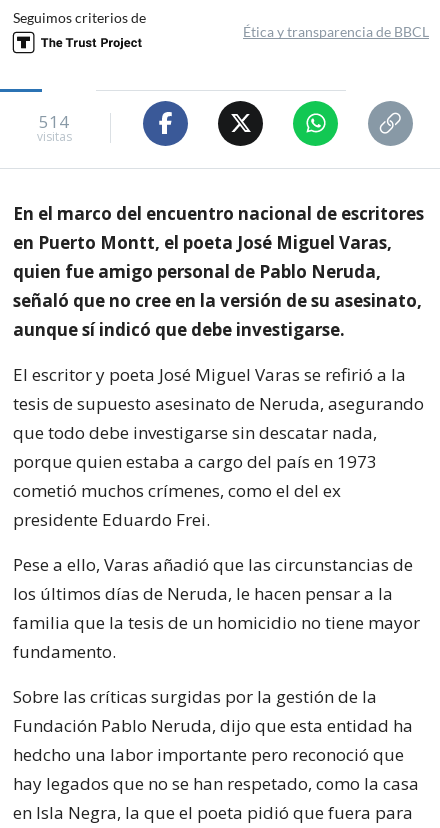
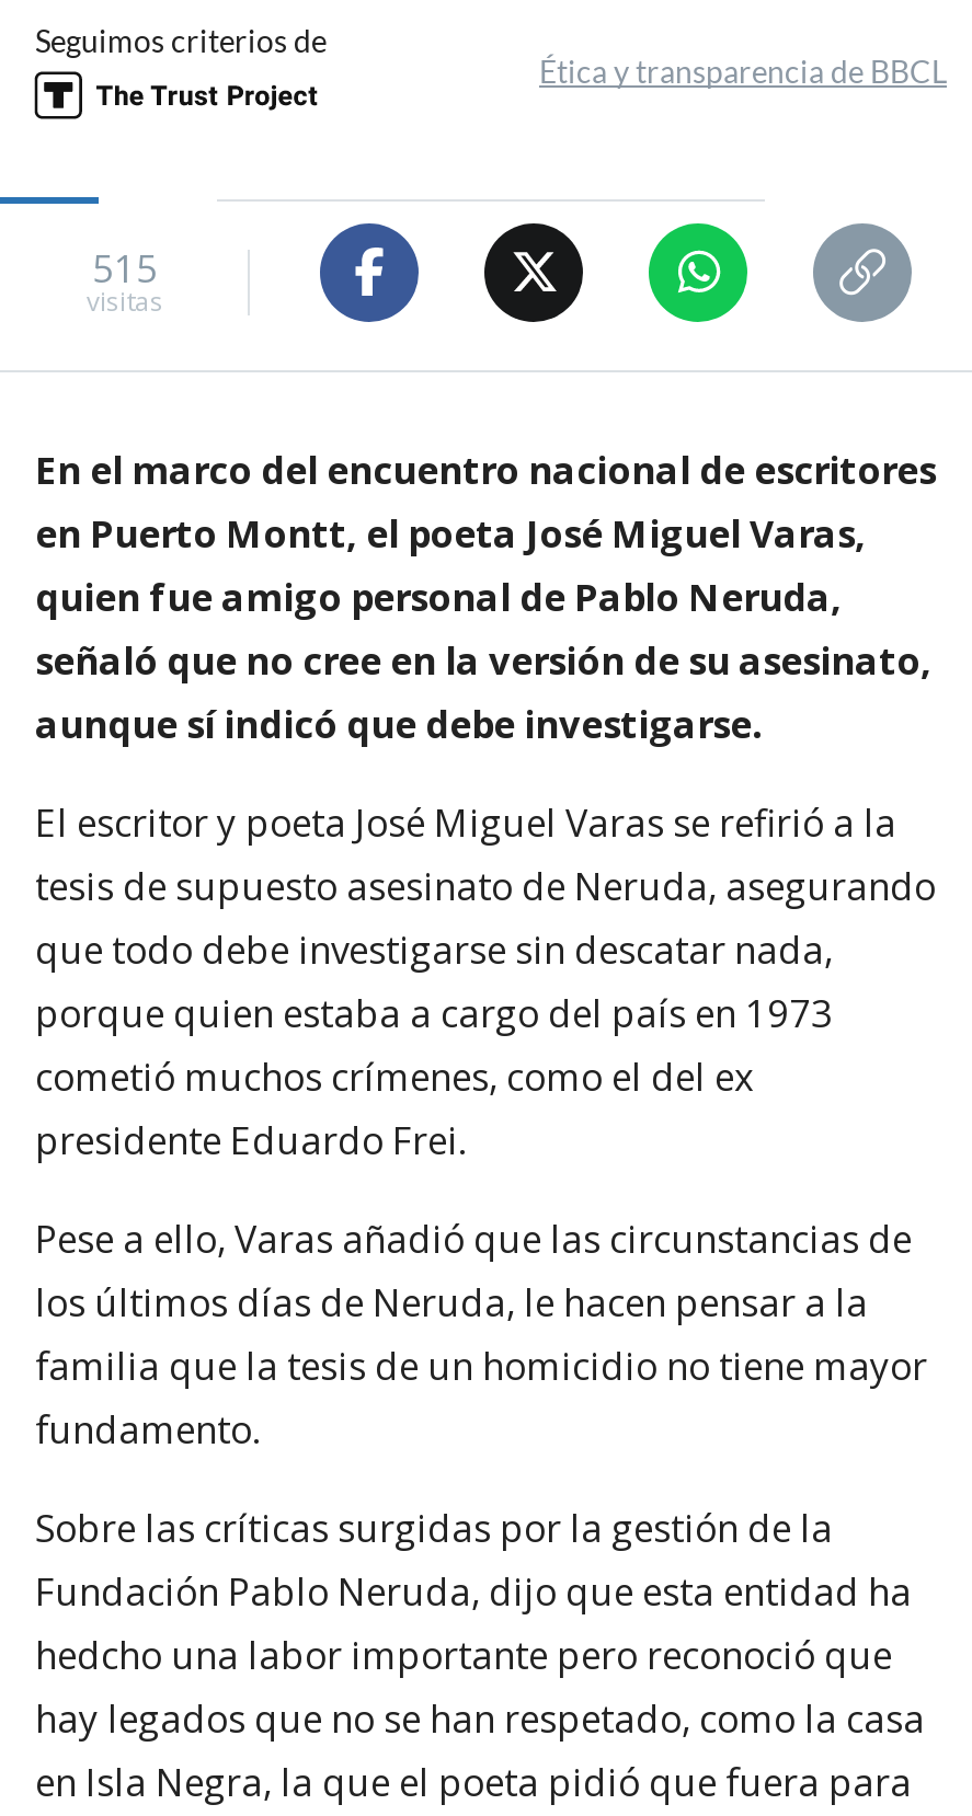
- 514
+ 515
